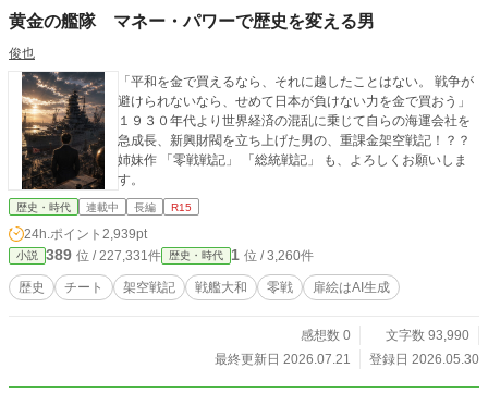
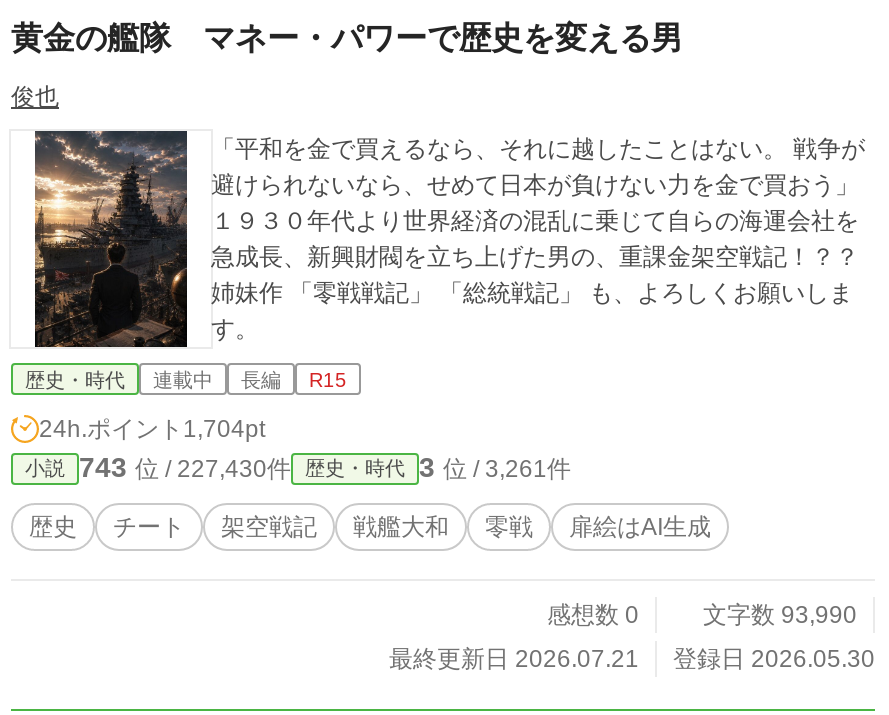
- 24h.ポイント2,939pt
+ 24h.ポイント1,704pt

- 389位 / 227,331件
+ 743位 / 227,430件

- 1位 / 3,260件
+ 3位 / 3,261件
